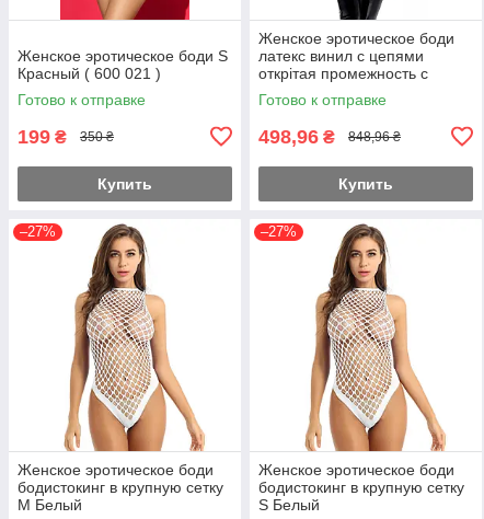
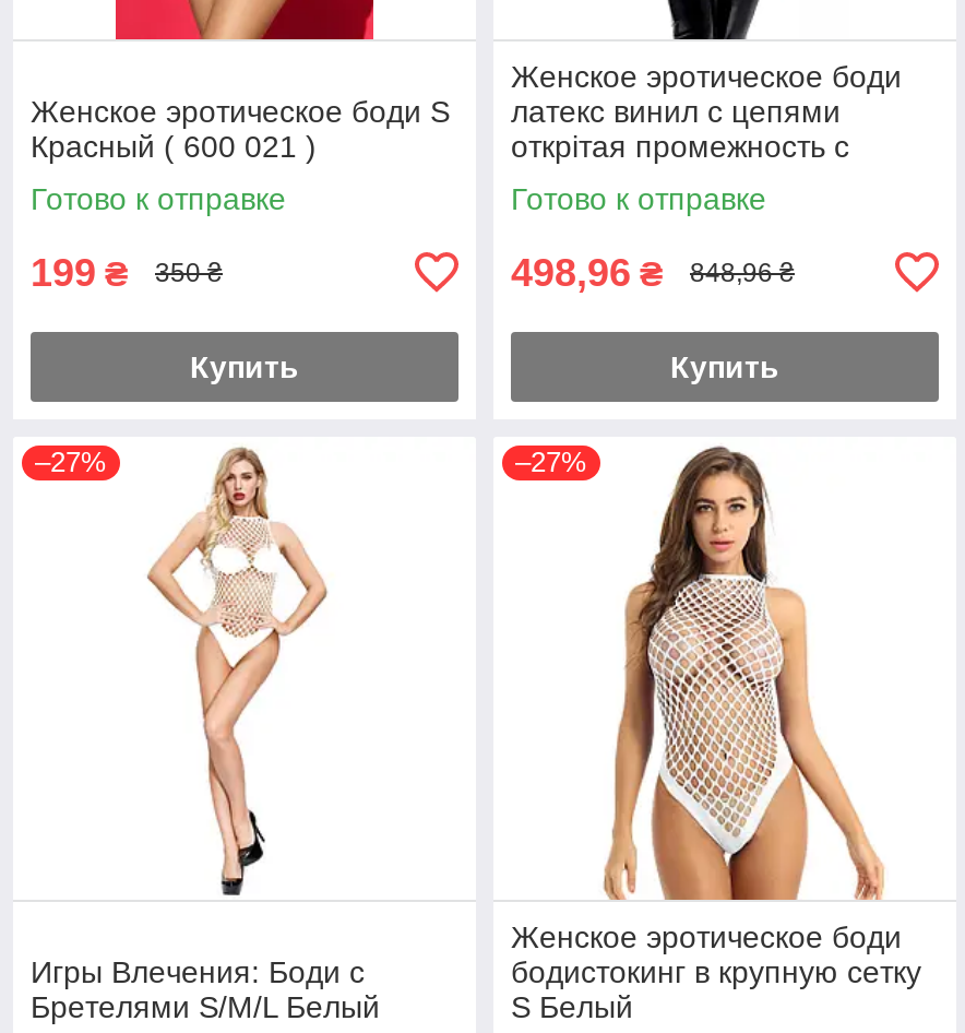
- [image]
- Женское эротическое боди
- бодистокинг в крупную сетку
- M Белый
+ [image]
+ Игры Влечения: Боди с
+ Бретелями S/M/L Белый
